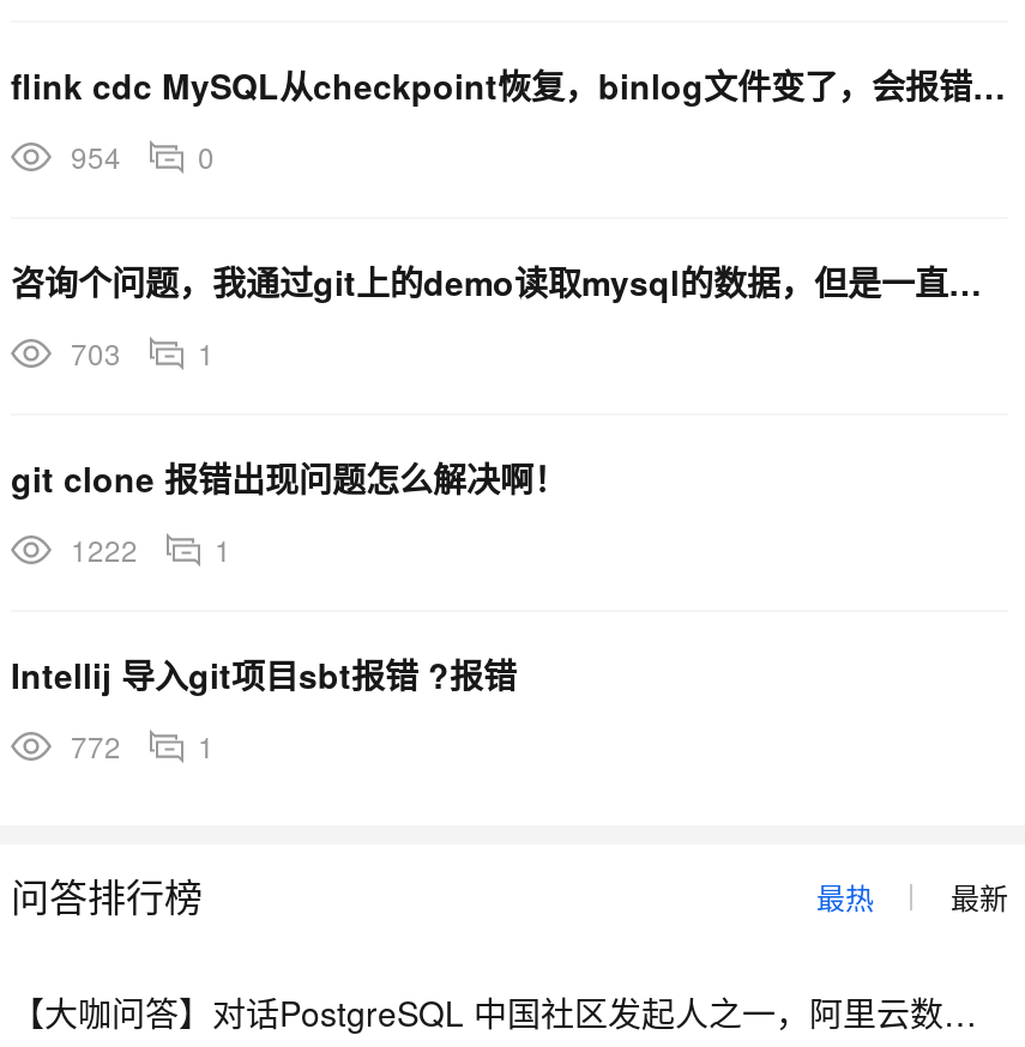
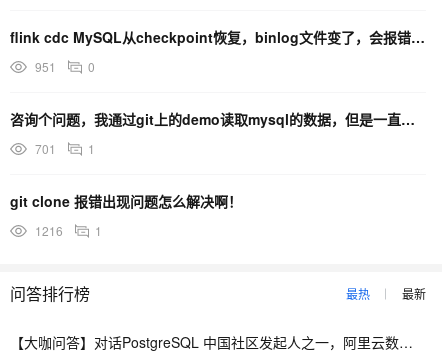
- 954 0
+ 951 0

- 703 1
+ 701 1

- 1222
- 1
- Intellij 导入git项目sbt报错 ?报错
- 772
+ 1216
